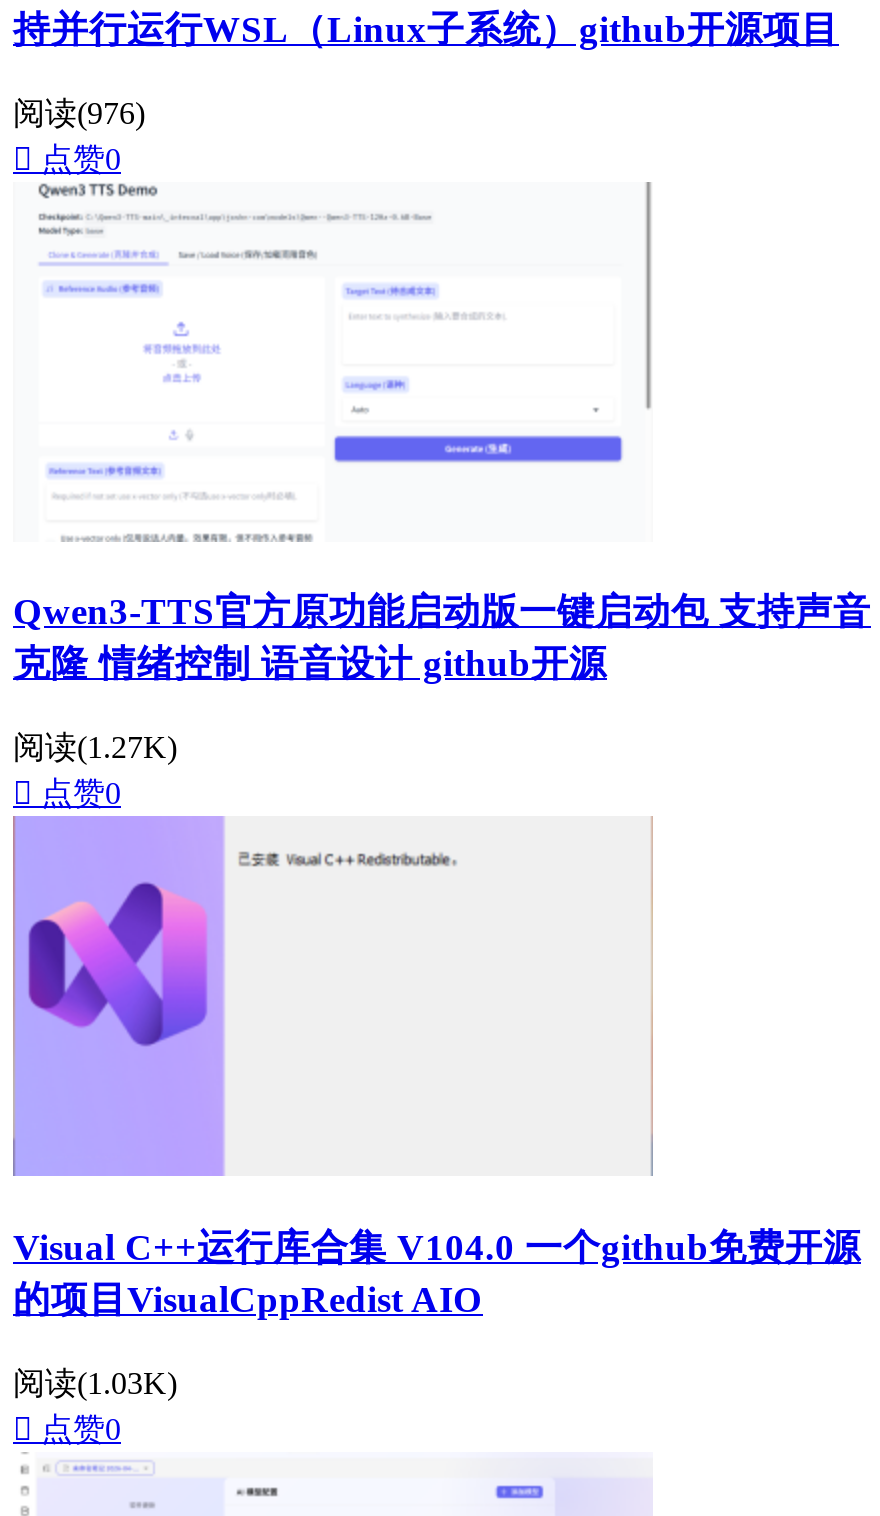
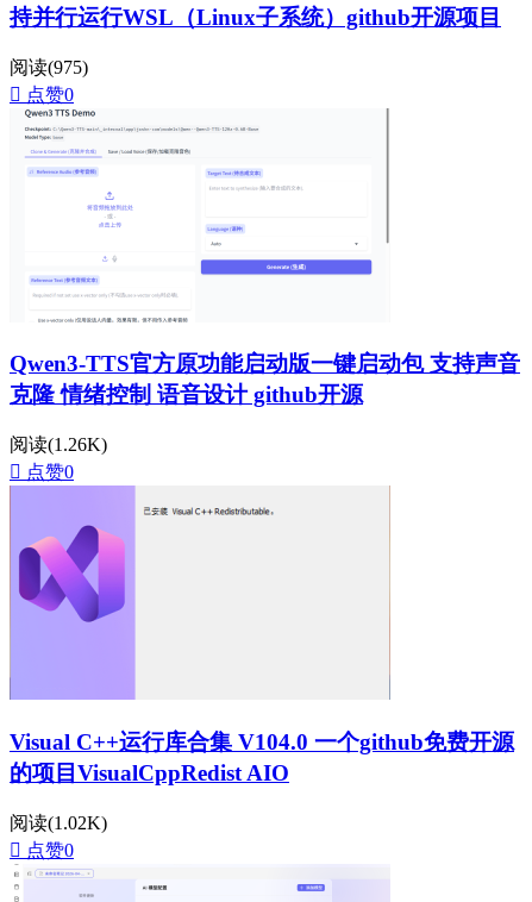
- 阅读(976)
+ 阅读(975)

- 阅读(1.27K)
+ 阅读(1.26K)

- 阅读(1.03K)
+ 阅读(1.02K)
